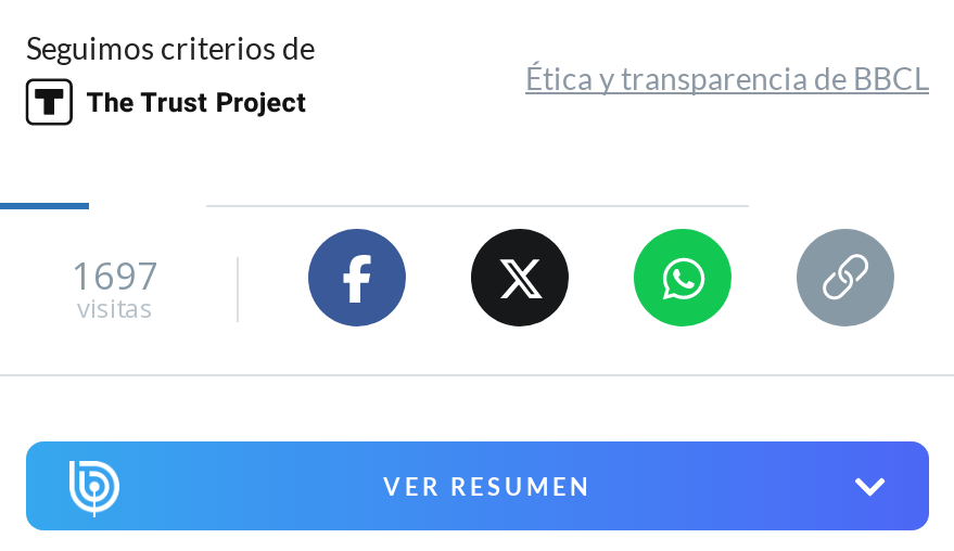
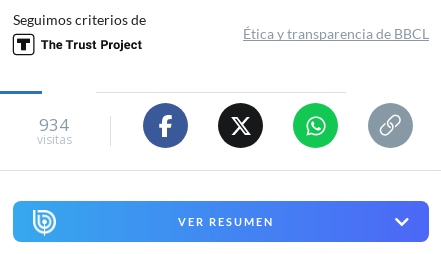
- 1697
+ 934
